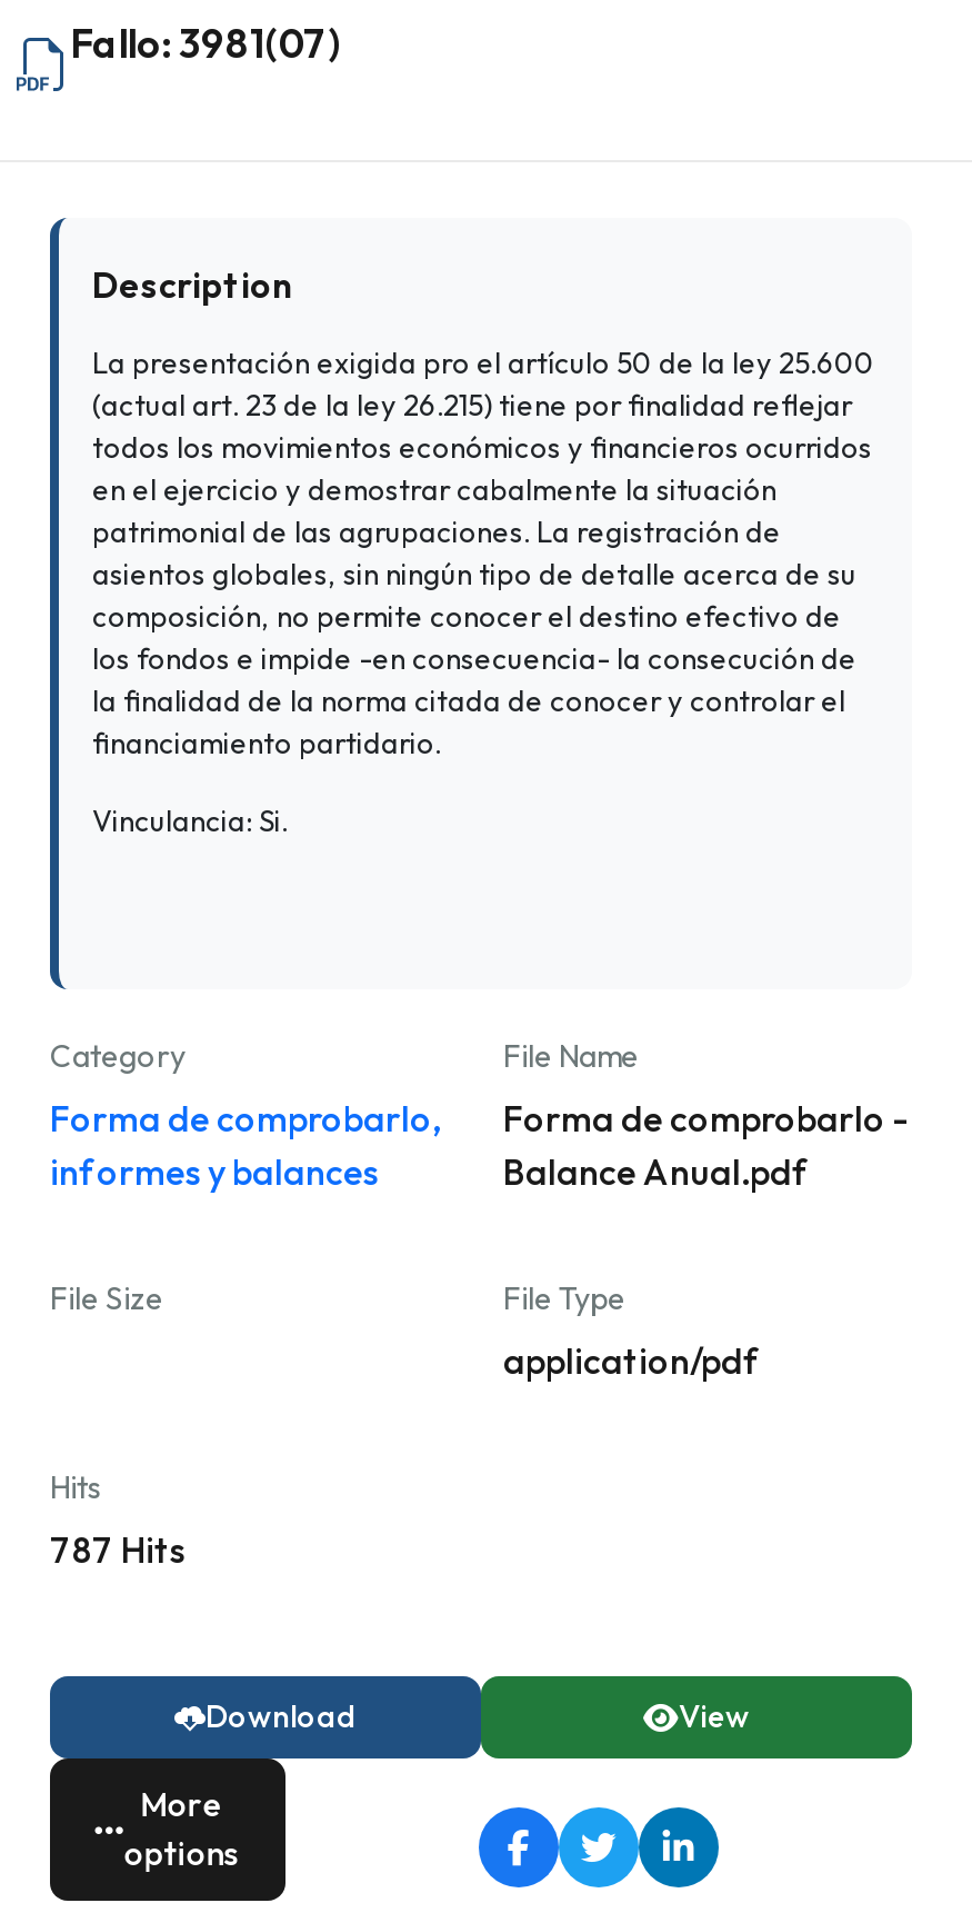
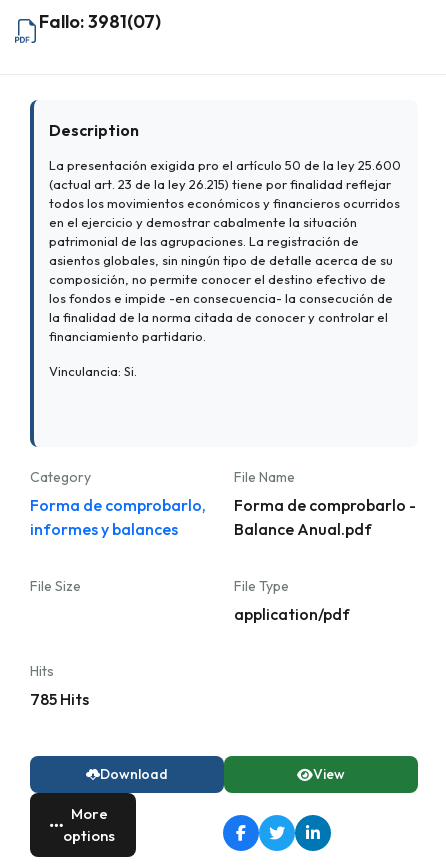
- 787 Hits
+ 785 Hits
